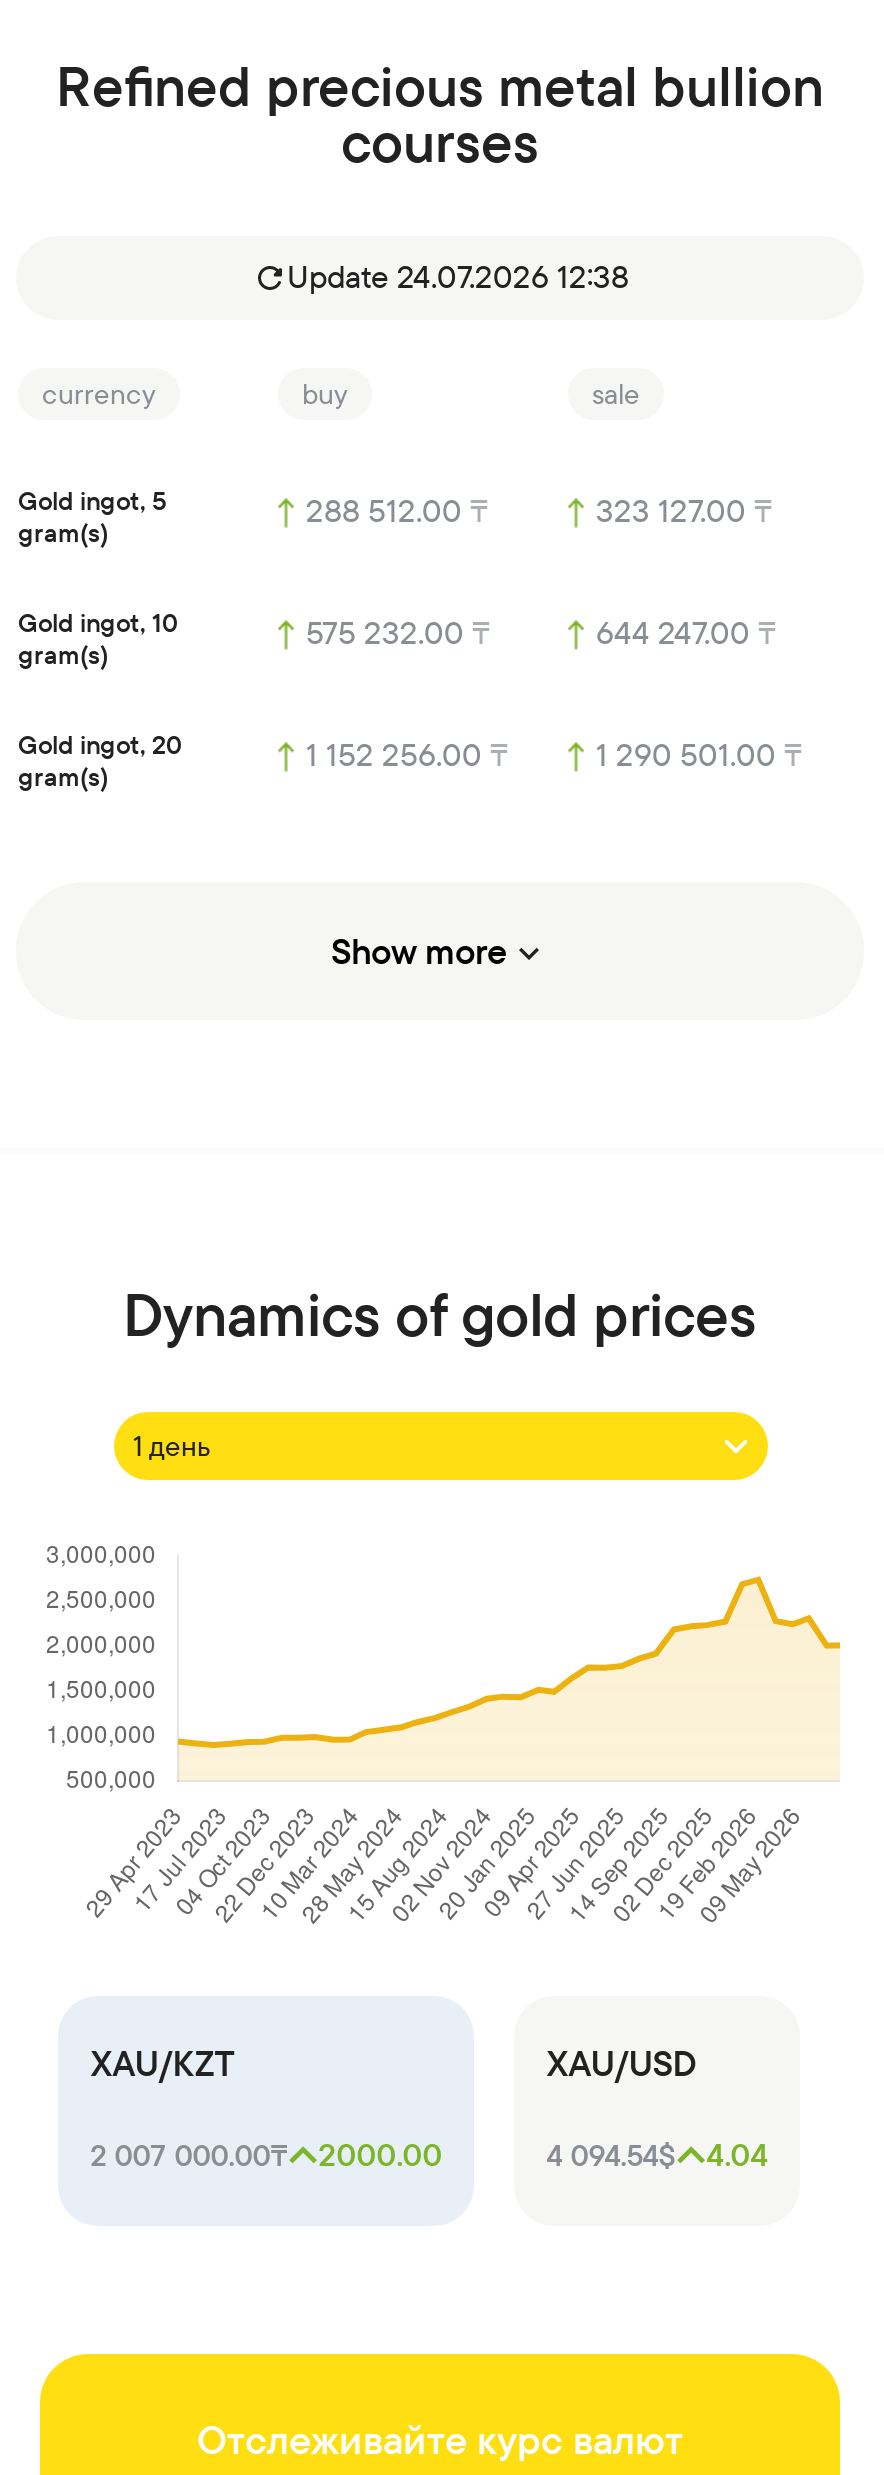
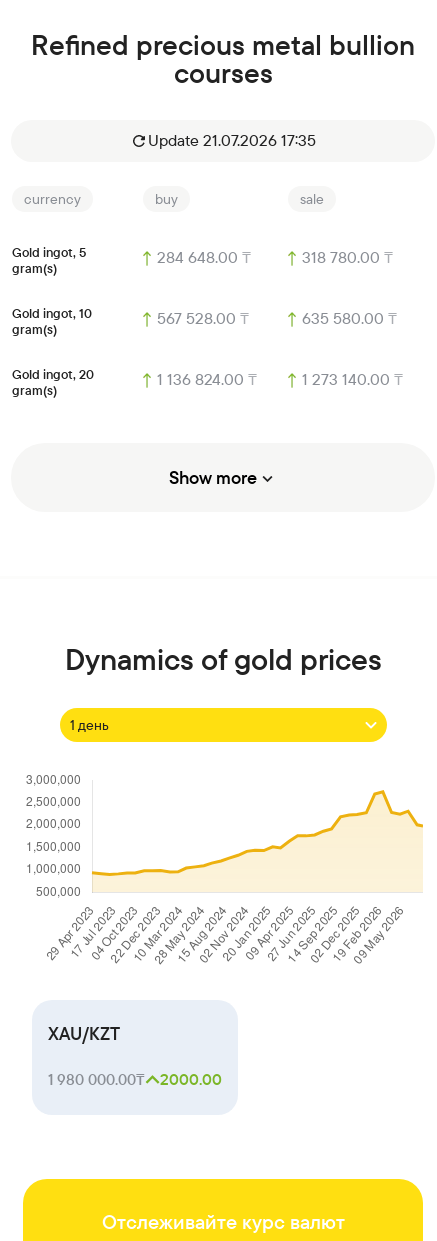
- Update 24.07.2026 12:38
+ Update 21.07.2026 17:35

- 288 512.00 ₸
+ 284 648.00 ₸

- 323 127.00 ₸
+ 318 780.00 ₸

- 575 232.00 ₸
+ 567 528.00 ₸

- 644 247.00 ₸
+ 635 580.00 ₸

- 1 152 256.00 ₸
+ 1 136 824.00 ₸

- 1 290 501.00 ₸
+ 1 273 140.00 ₸

- XAU/USD
- 4 094.54$
- 4.04

- 2 007 000.00₸ 2000.00
+ 1 980 000.00₸ 2000.00
